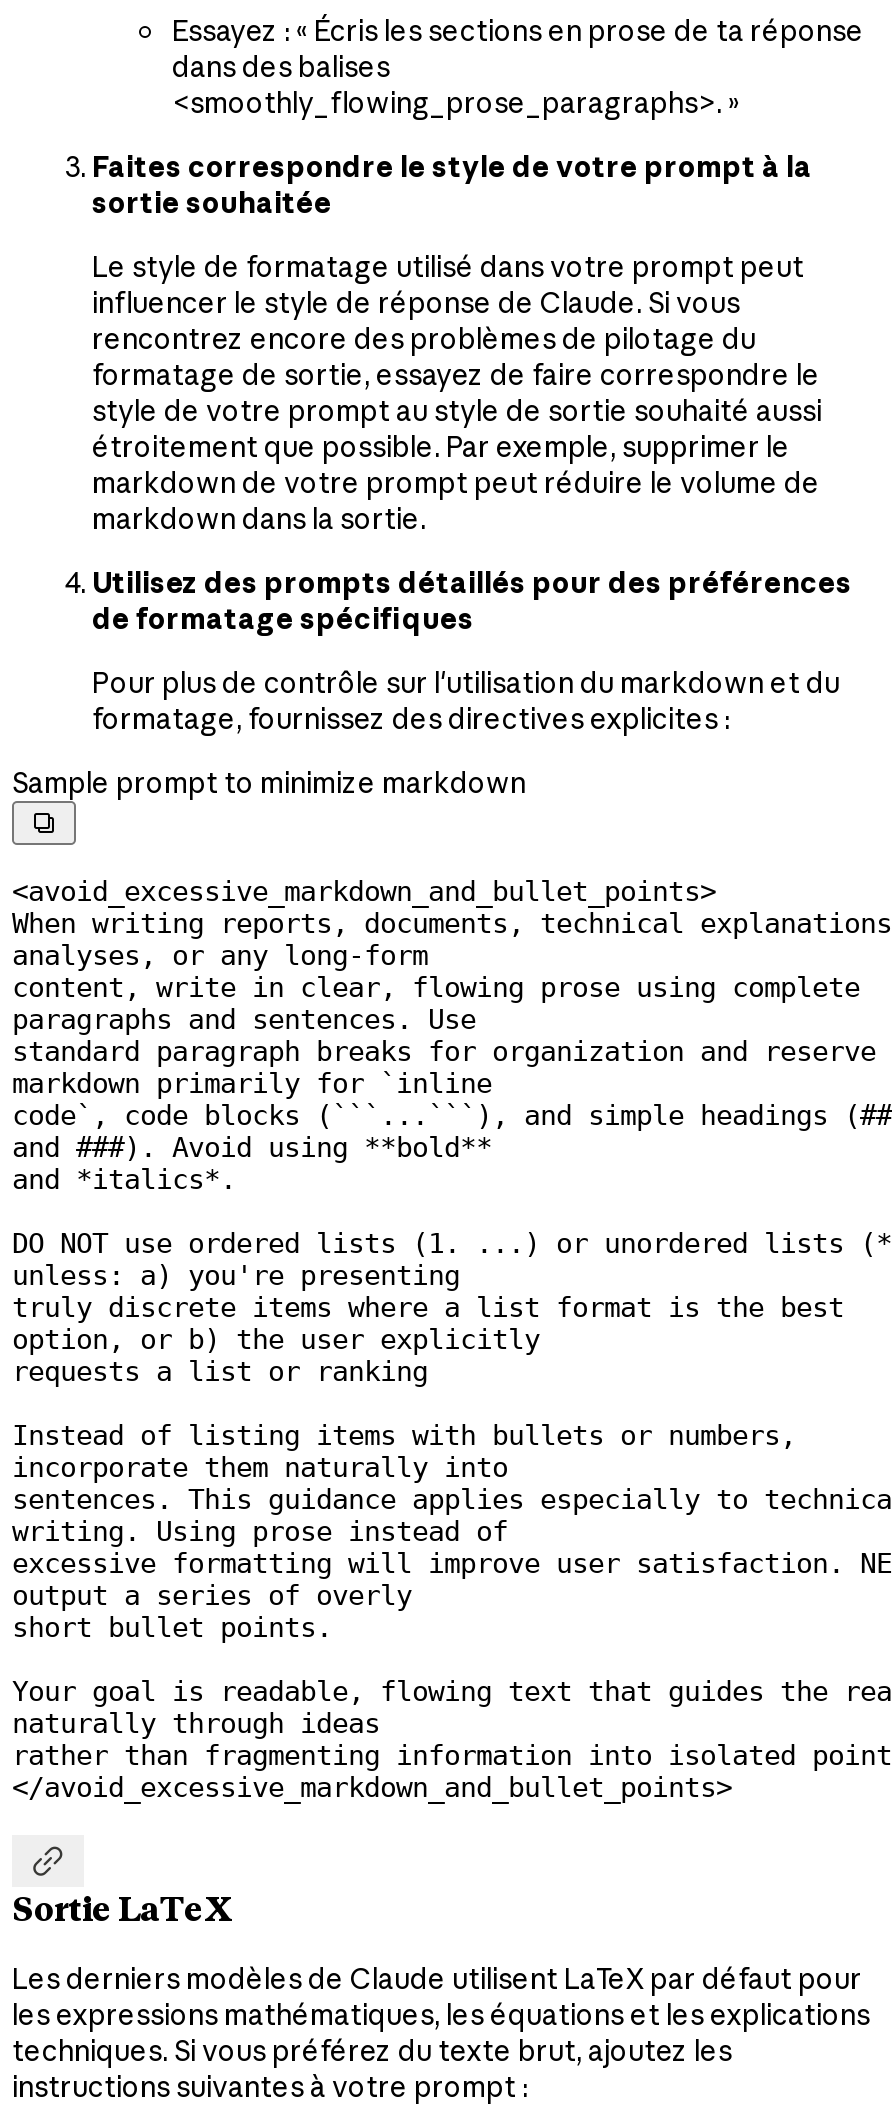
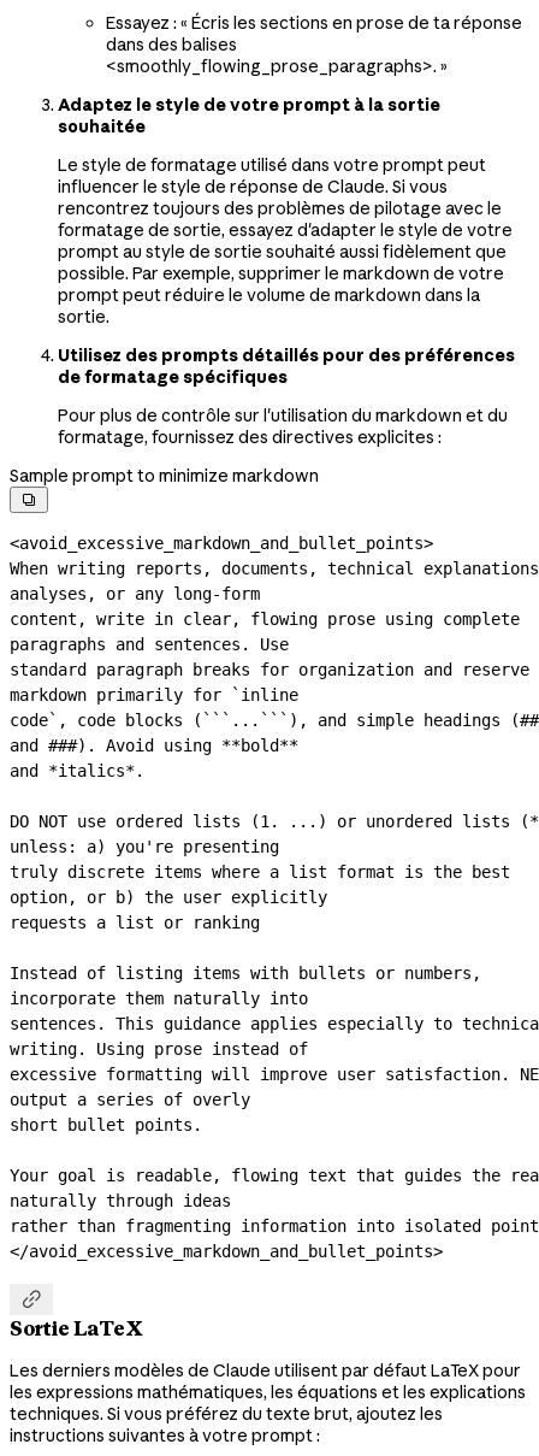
- Faites correspondre le style de votre prompt à la
- sortie souhaitée
+ Adaptez le style de votre prompt à la sortie
+ souhaitée

- rencontrez encore des problèmes de pilotage du
- formatage de sortie, essayez de faire correspondre le
- style de votre prompt au style de sortie souhaité aussi
- étroitement que possible. Par exemple, supprimer le
- markdown de votre prompt peut réduire le volume de
- markdown dans la sortie.
+ rencontrez toujours des problèmes de pilotage avec le
+ formatage de sortie, essayez d'adapter le style de votre
+ prompt au style de sortie souhaité aussi fidèlement que
+ possible. Par exemple, supprimer le markdown de votre
+ prompt peut réduire le volume de markdown dans la
+ sortie.

- Les derniers modèles de Claude utilisent LaTeX par défaut pour
+ Les derniers modèles de Claude utilisent par défaut LaTeX pour
